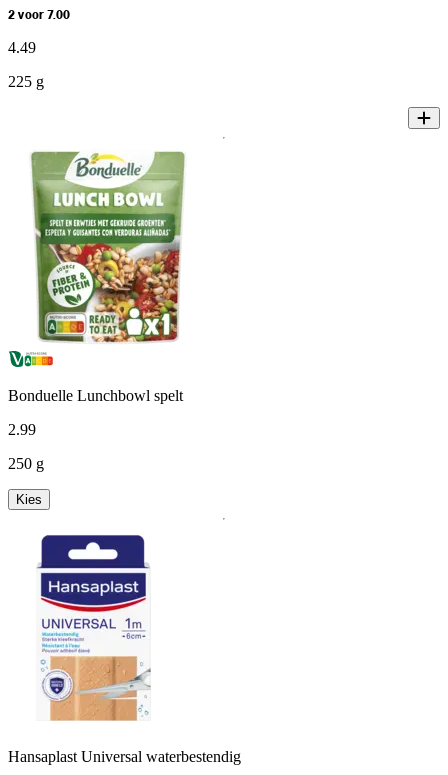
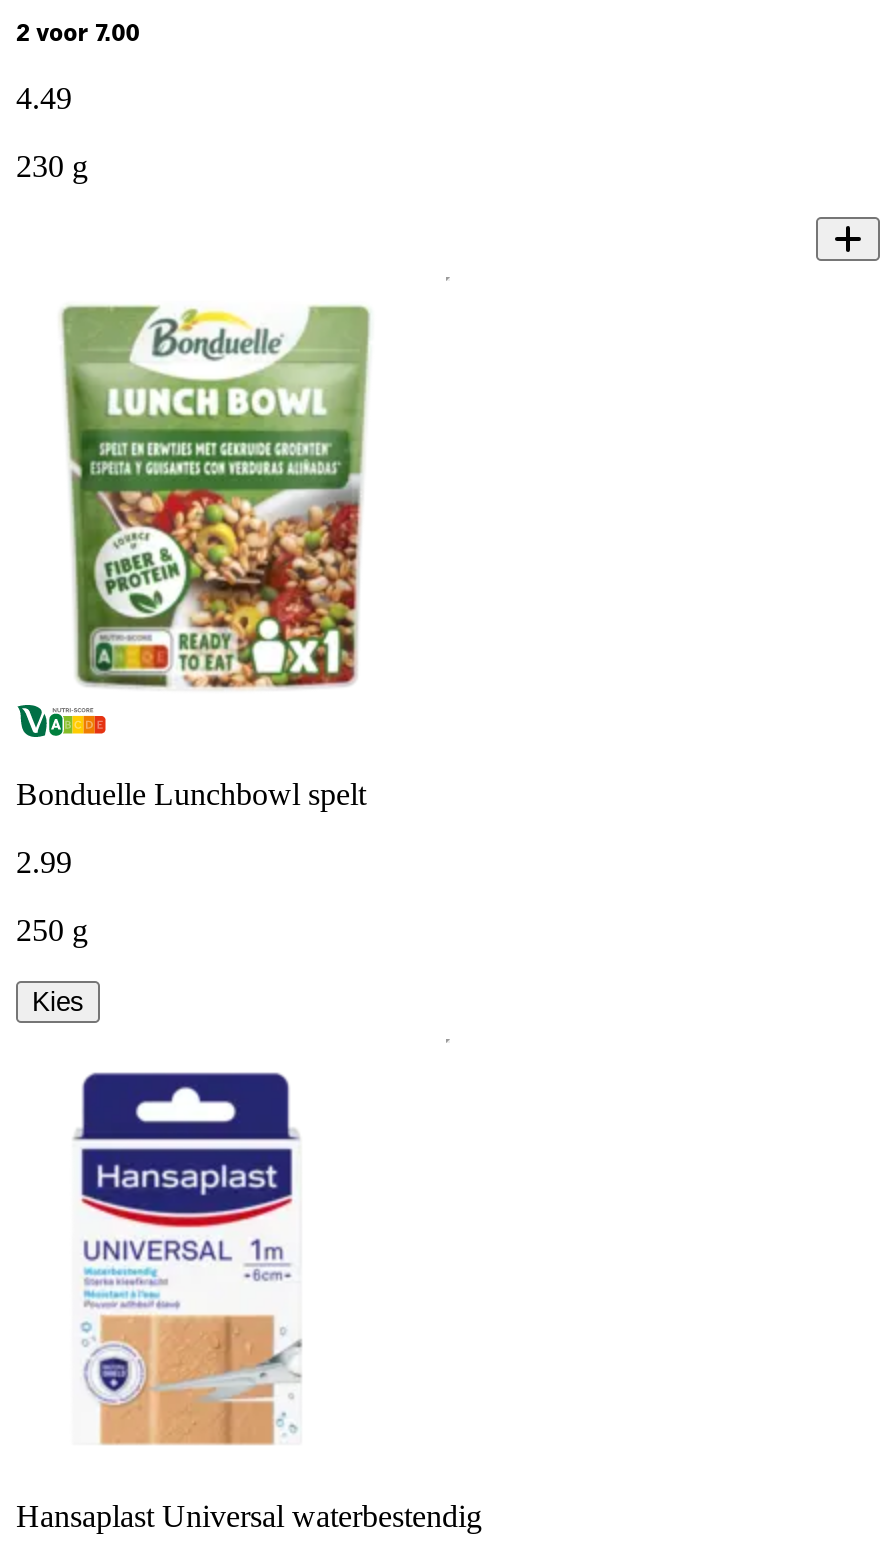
- 225 g
+ 230 g
